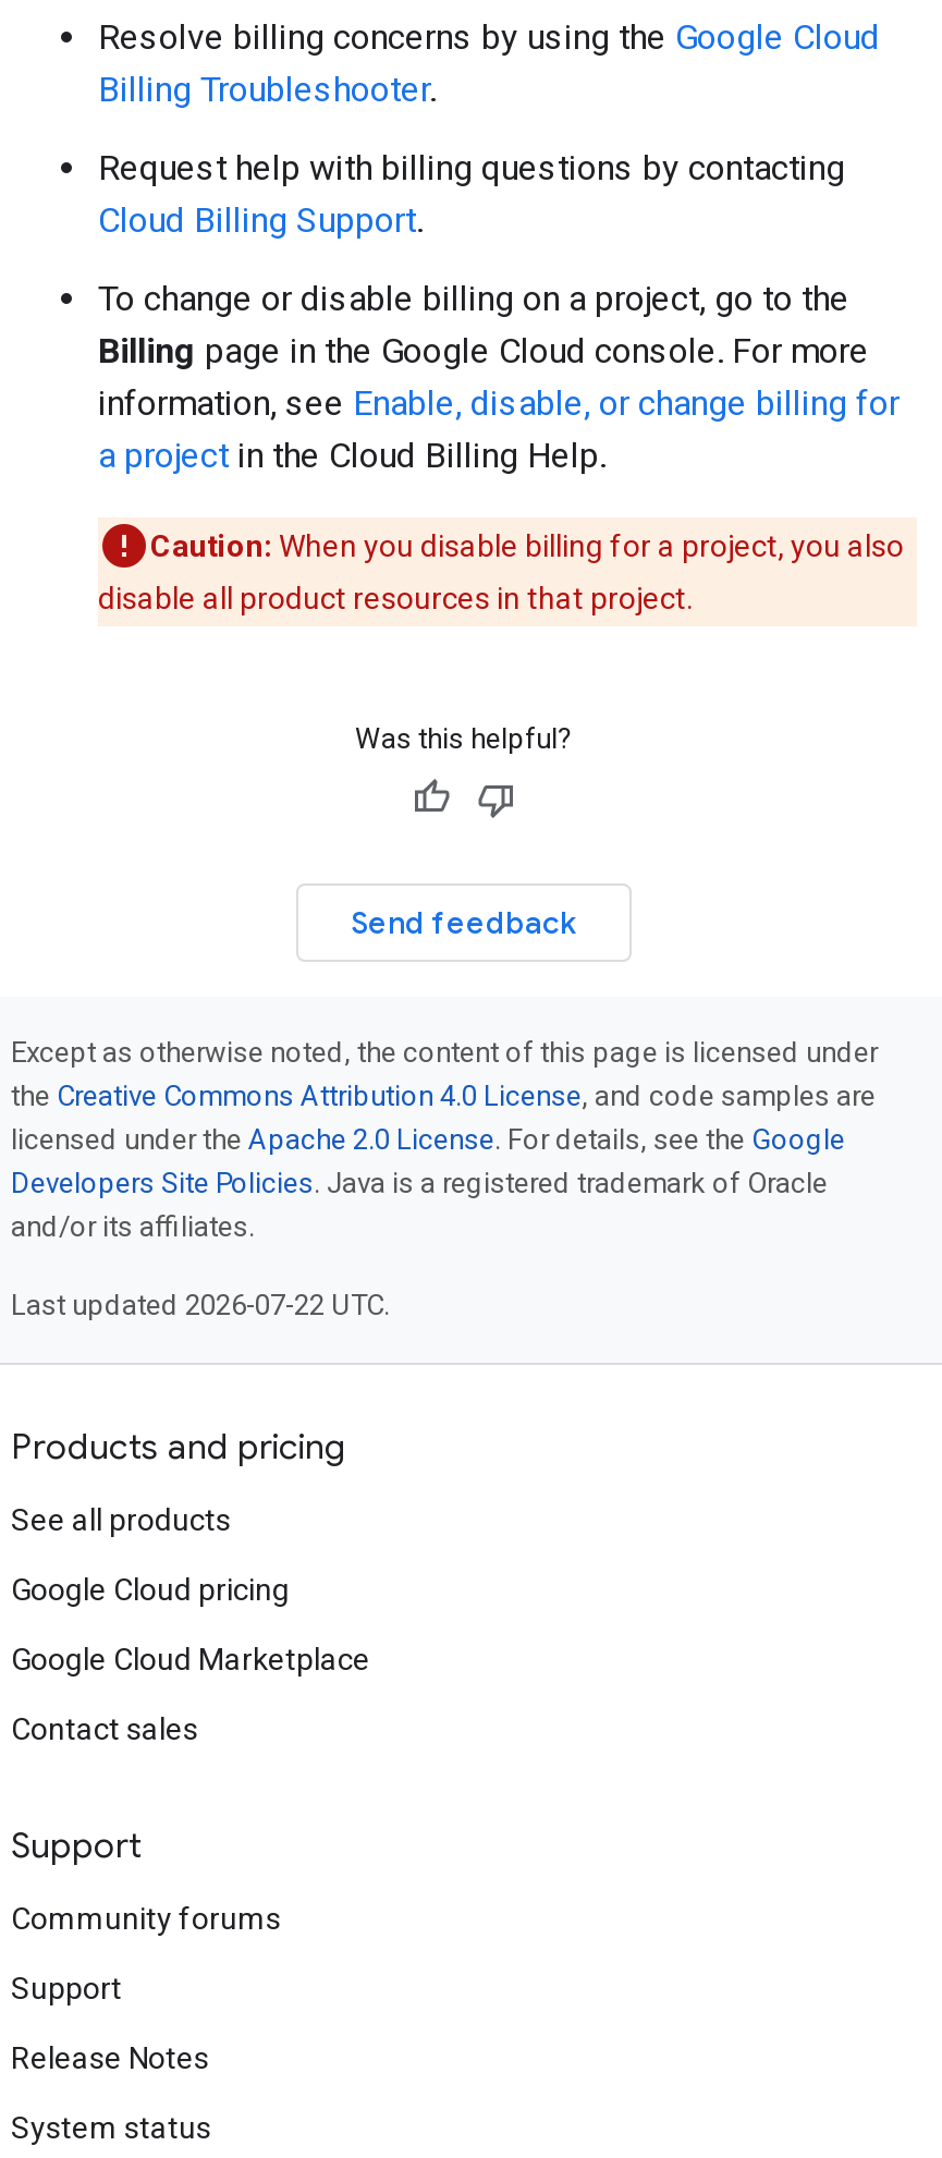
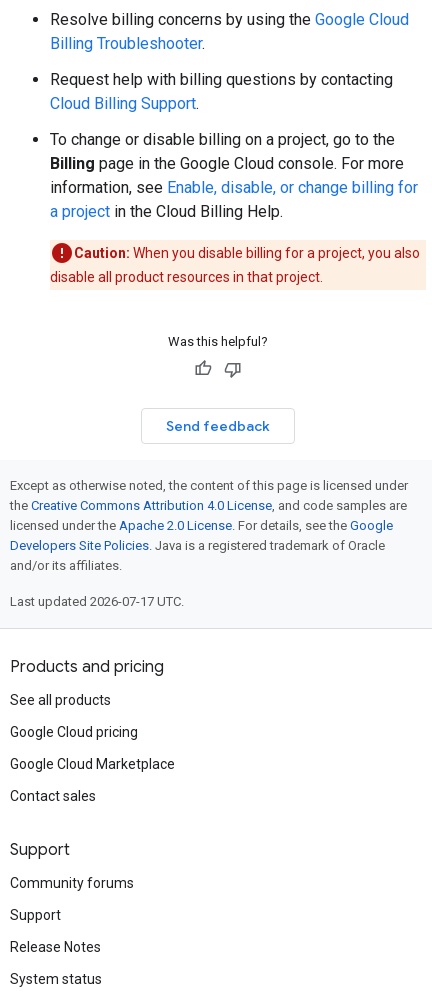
- Last updated 2026-07-22 UTC.
+ Last updated 2026-07-17 UTC.
